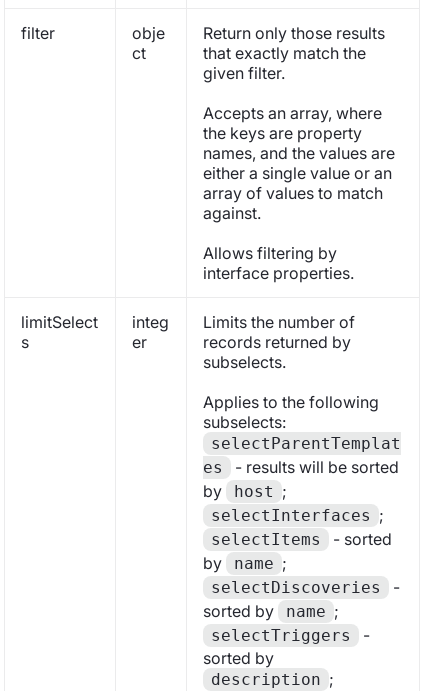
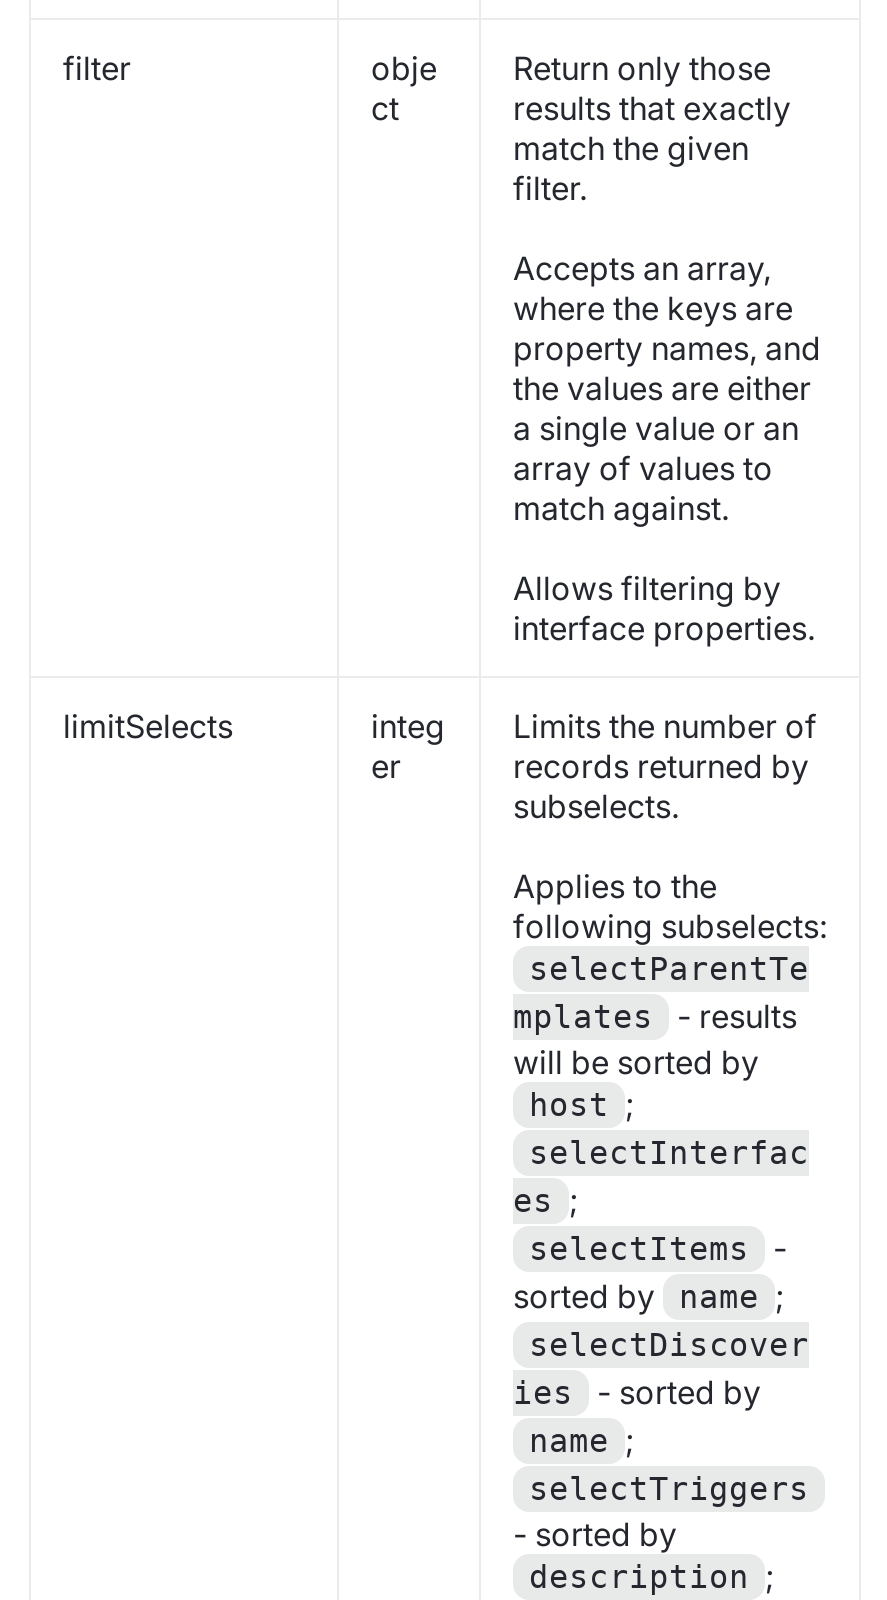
- Applies to the following
- subselects:
- selectParentTemplat
- es - results will be sorted
- by host ;
- selectInterfaces ;
- selectItems - sorted
- by name ;
- selectDiscoveries -
+ Applies to the
+ following subselects:
+ selectParentTe
+ mplates - results
+ will be sorted by
+ host ;
+ selectInterfac
+ es ;
+ selectItems -

- selectTriggers -
- sorted by
+ selectDiscover
+ ies - sorted by
+ name ;
+ selectTriggers
+ - sorted by
